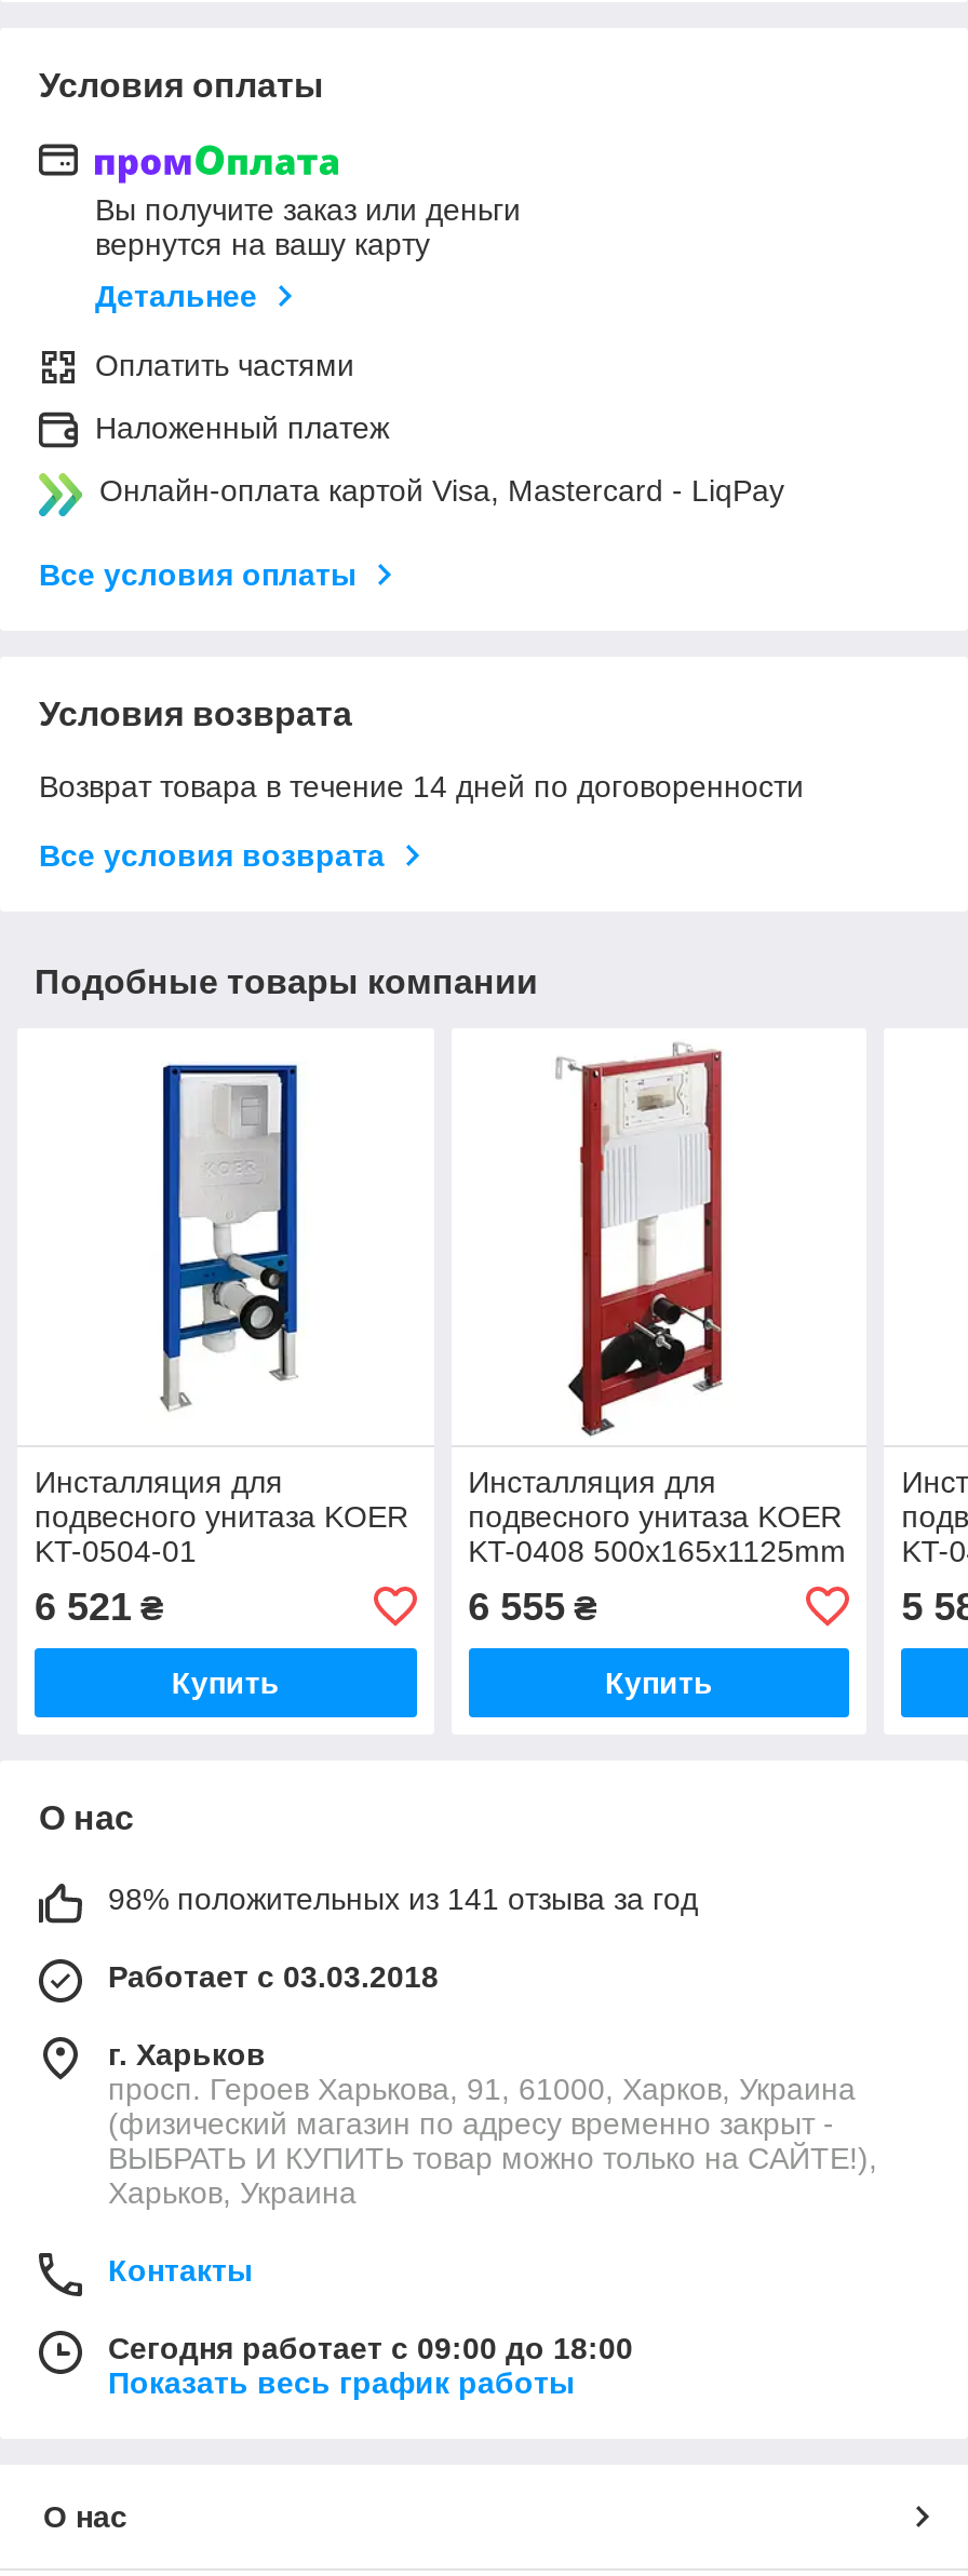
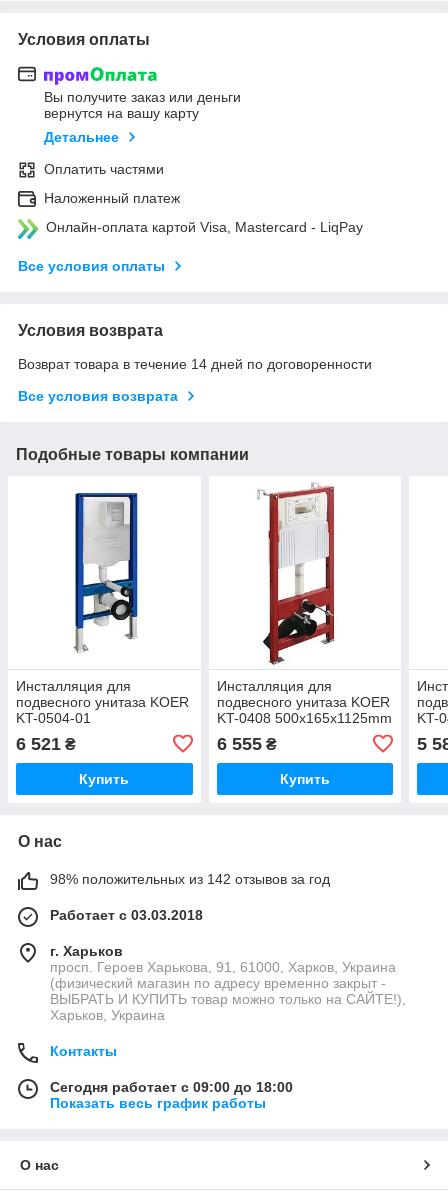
- 98% положительных из 141 отзыва за год
+ 98% положительных из 142 отзывов за год
